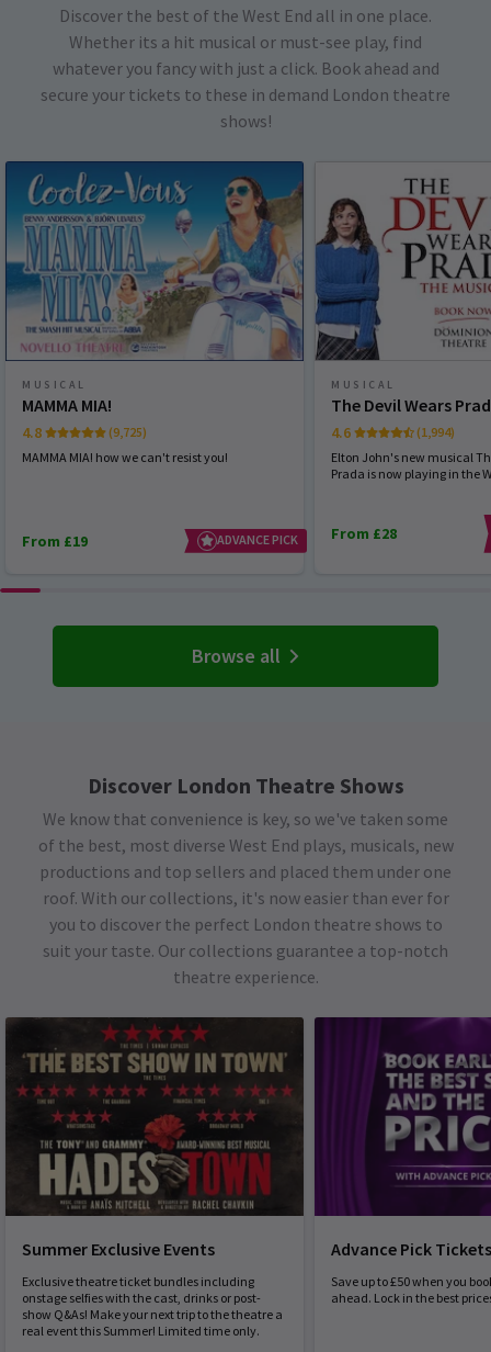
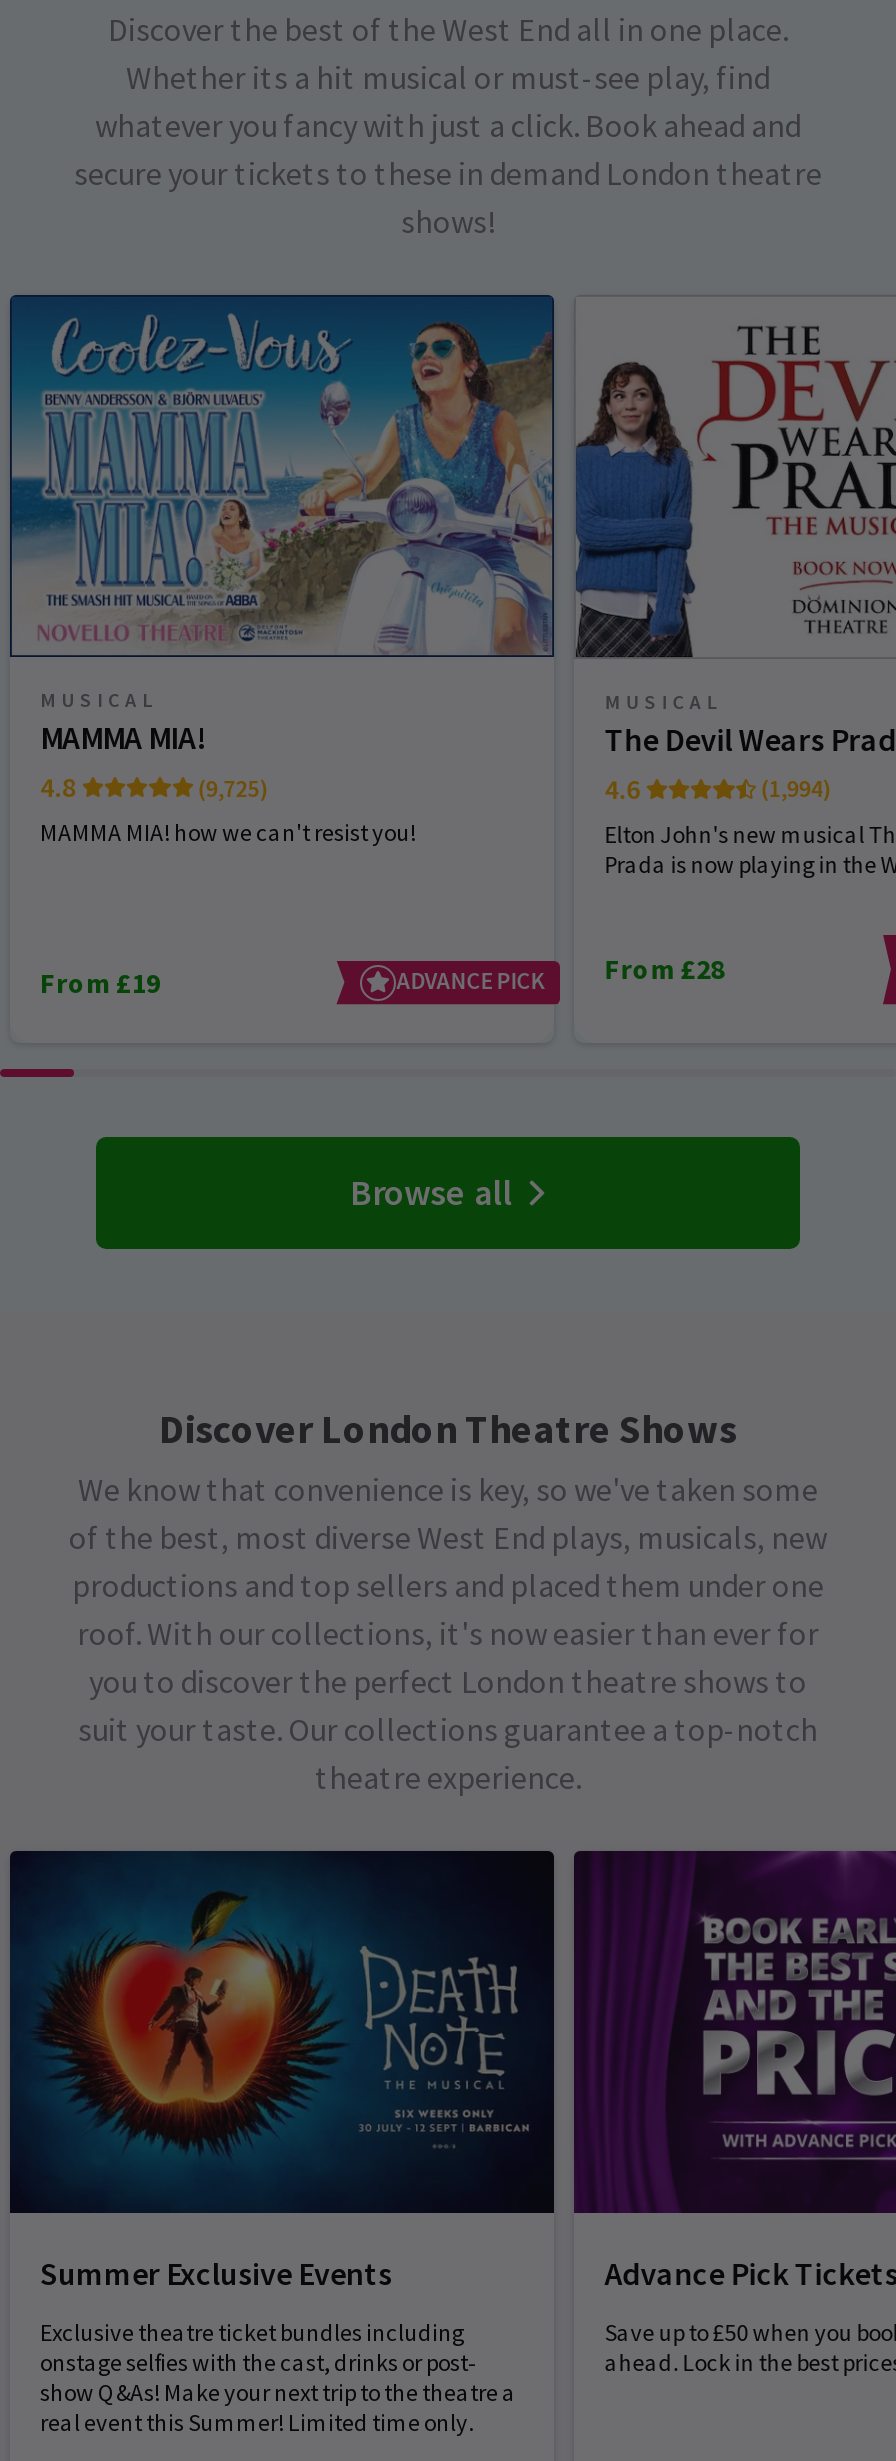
- [image]
+ [image]
